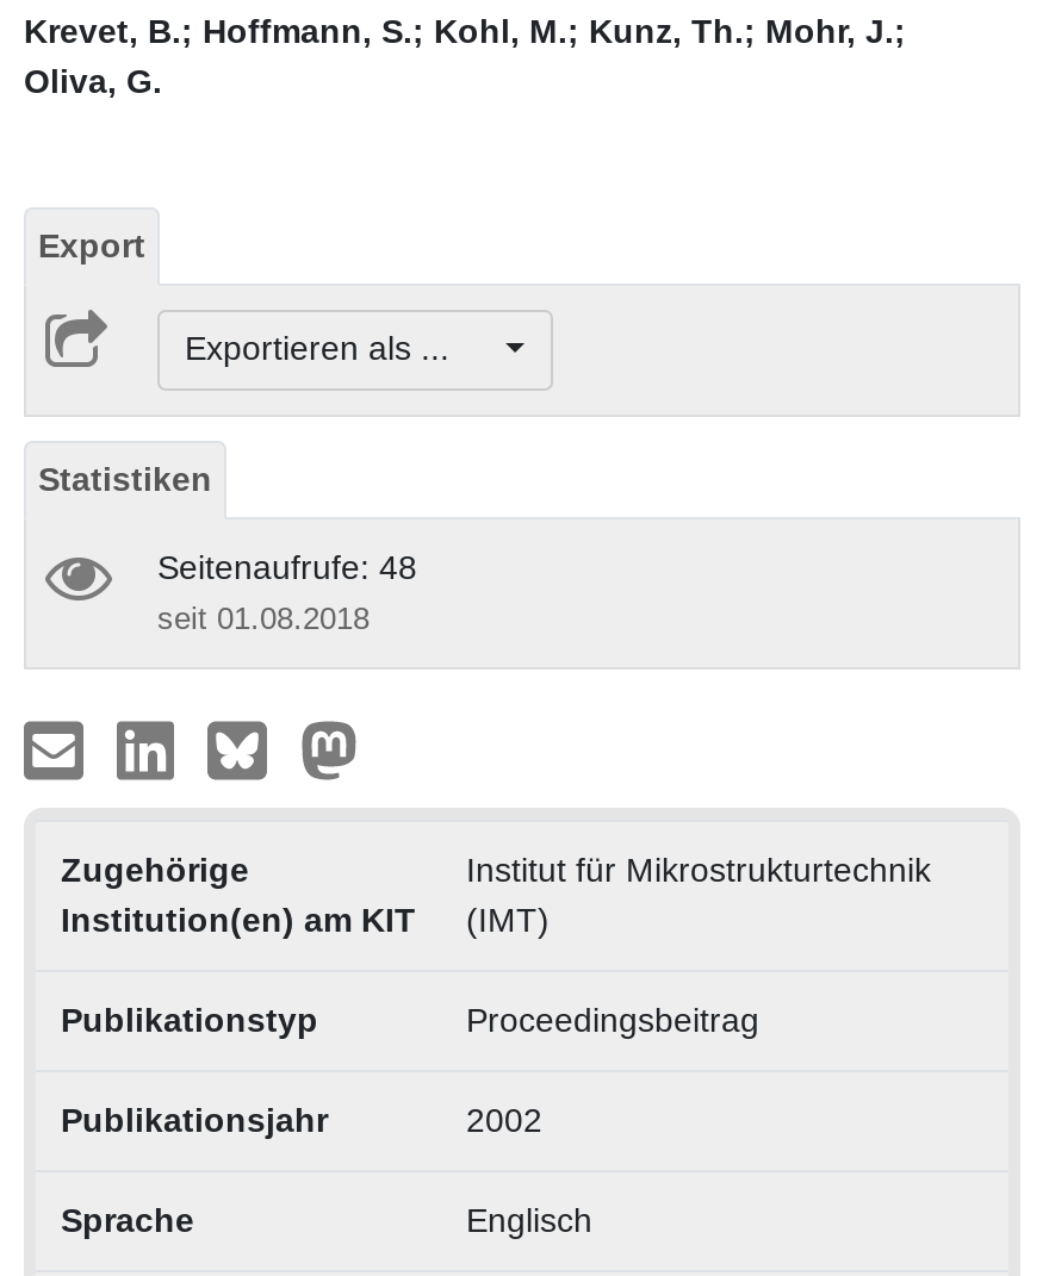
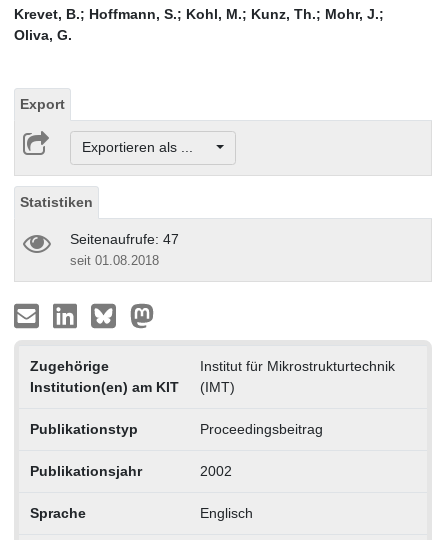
- Seitenaufrufe: 48
+ Seitenaufrufe: 47
